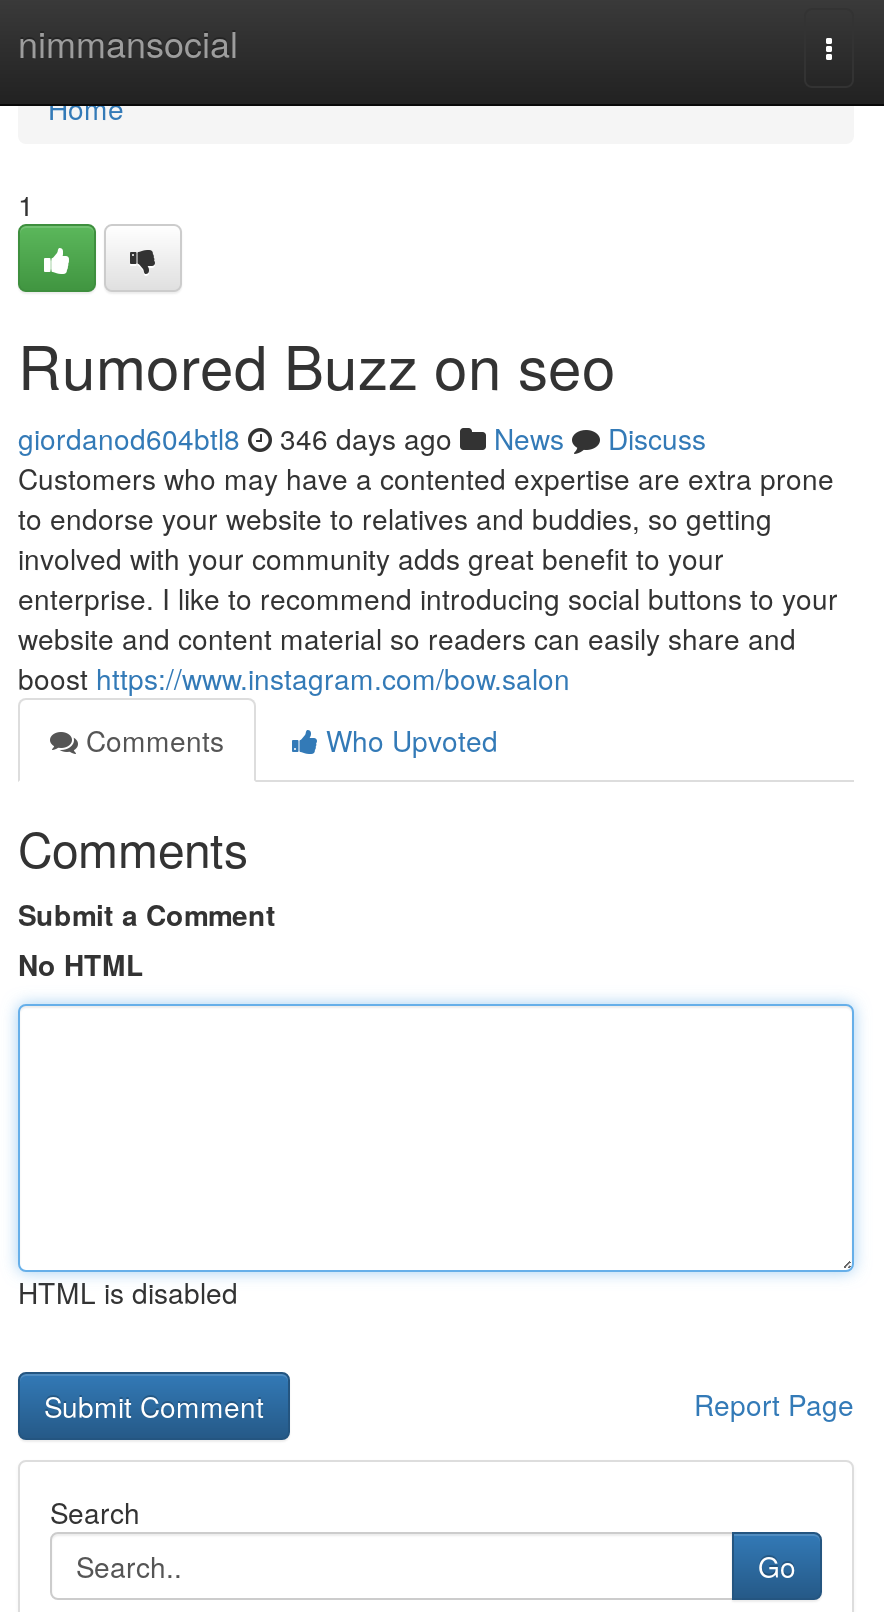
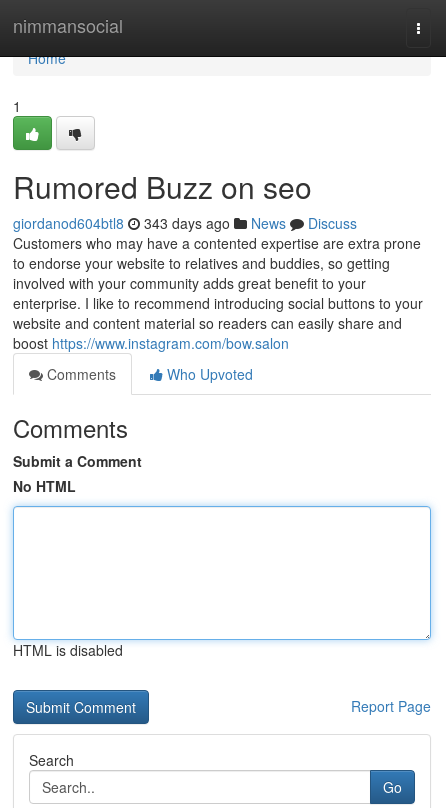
- giordanod604btl8 346 days ago News Discuss
+ giordanod604btl8 343 days ago News Discuss
